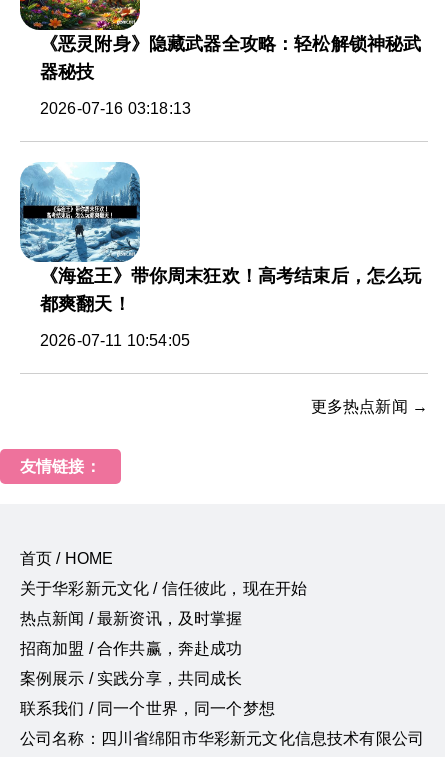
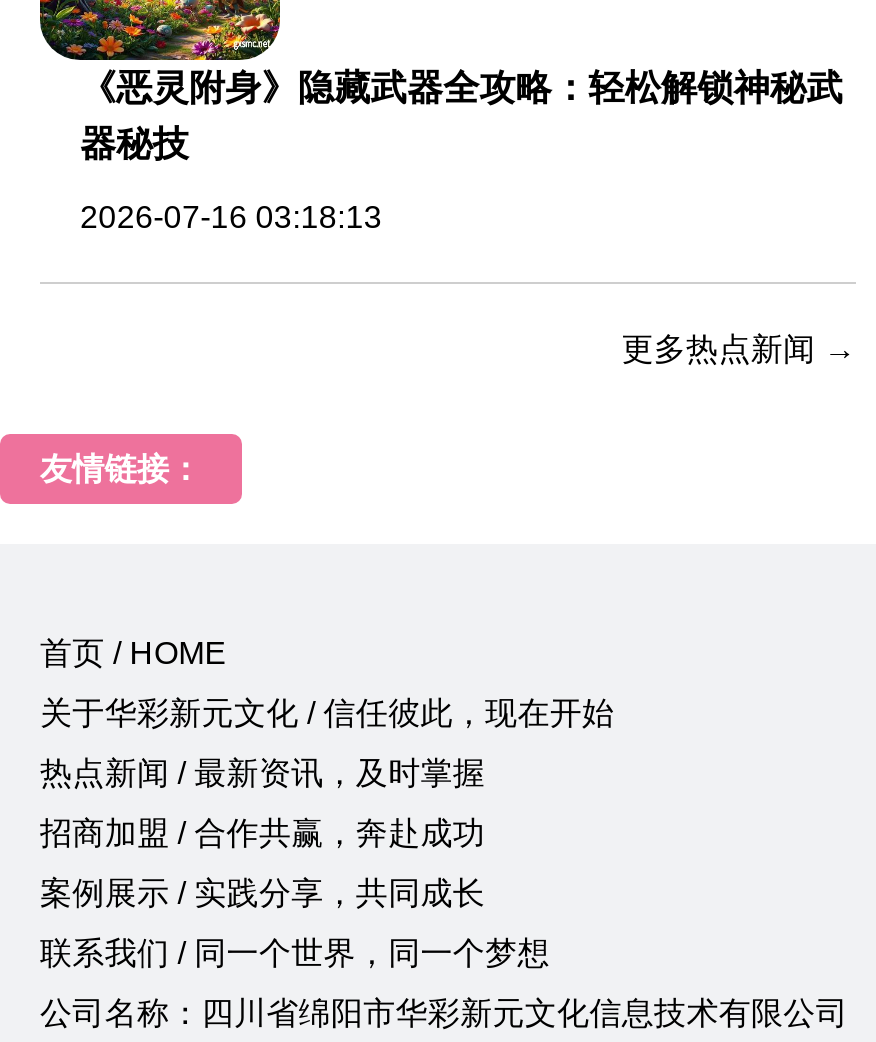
- [image]
- 《海盗王》带你周末狂欢！高考结束后，怎么玩
- 都爽翻天！
- 2026-07-11 10:54:05
